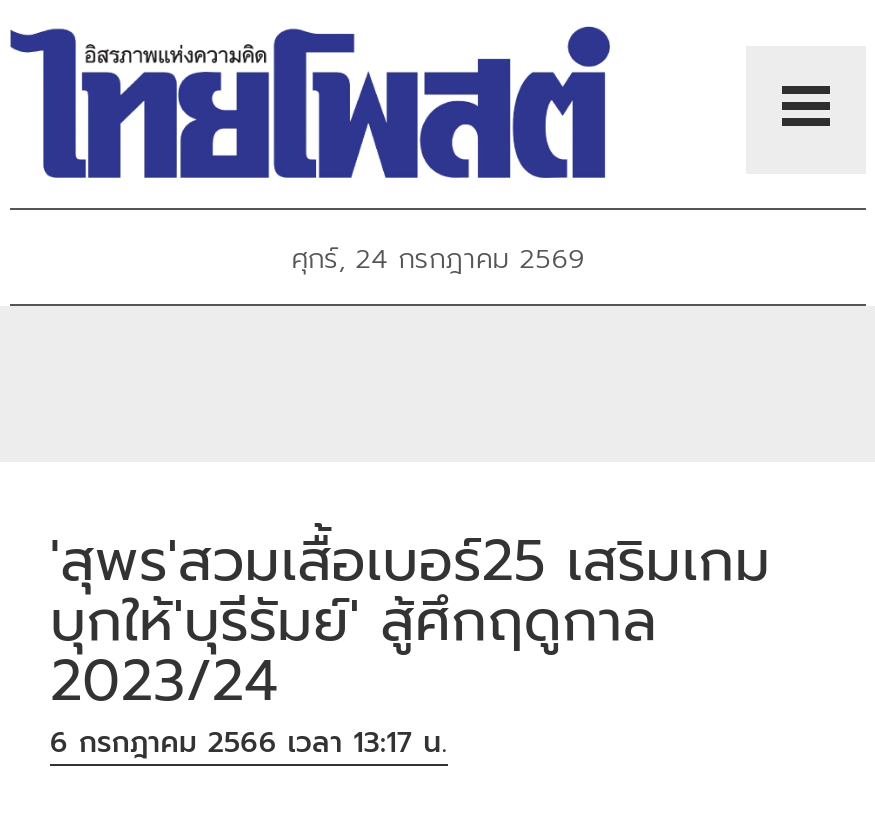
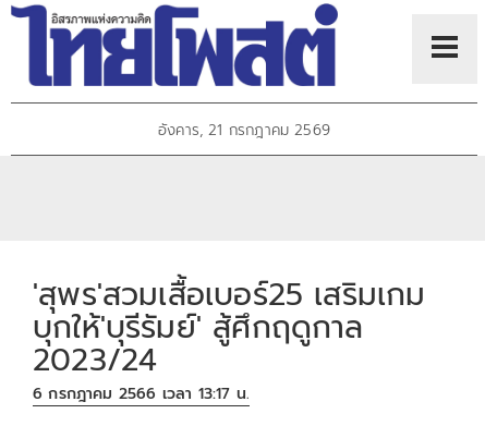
- ศุกร์, 24 กรกฎาคม 2569
+ อังคาร, 21 กรกฎาคม 2569
